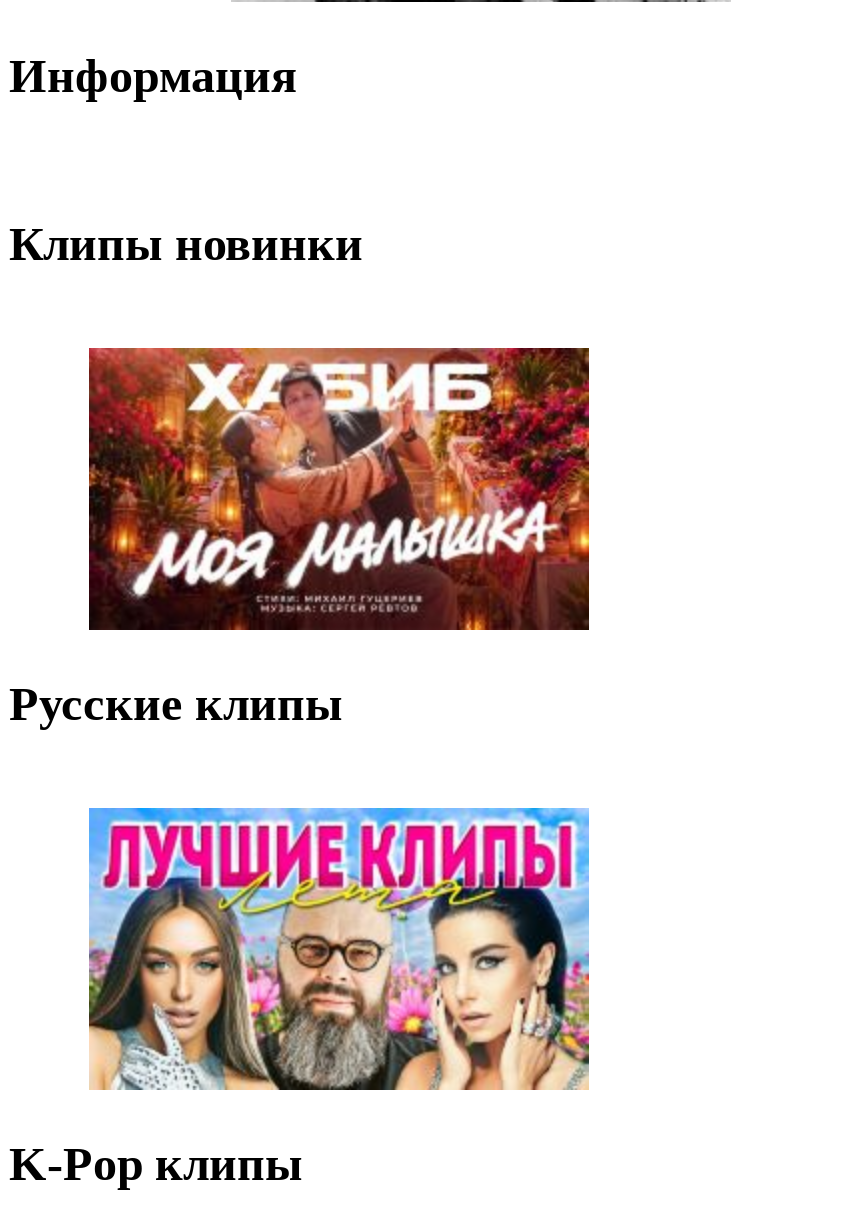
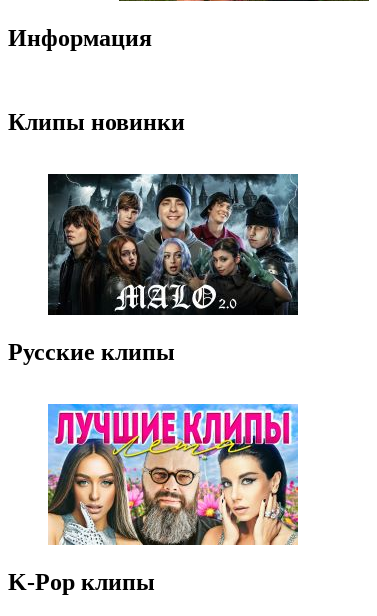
- [image]
+ [image]
